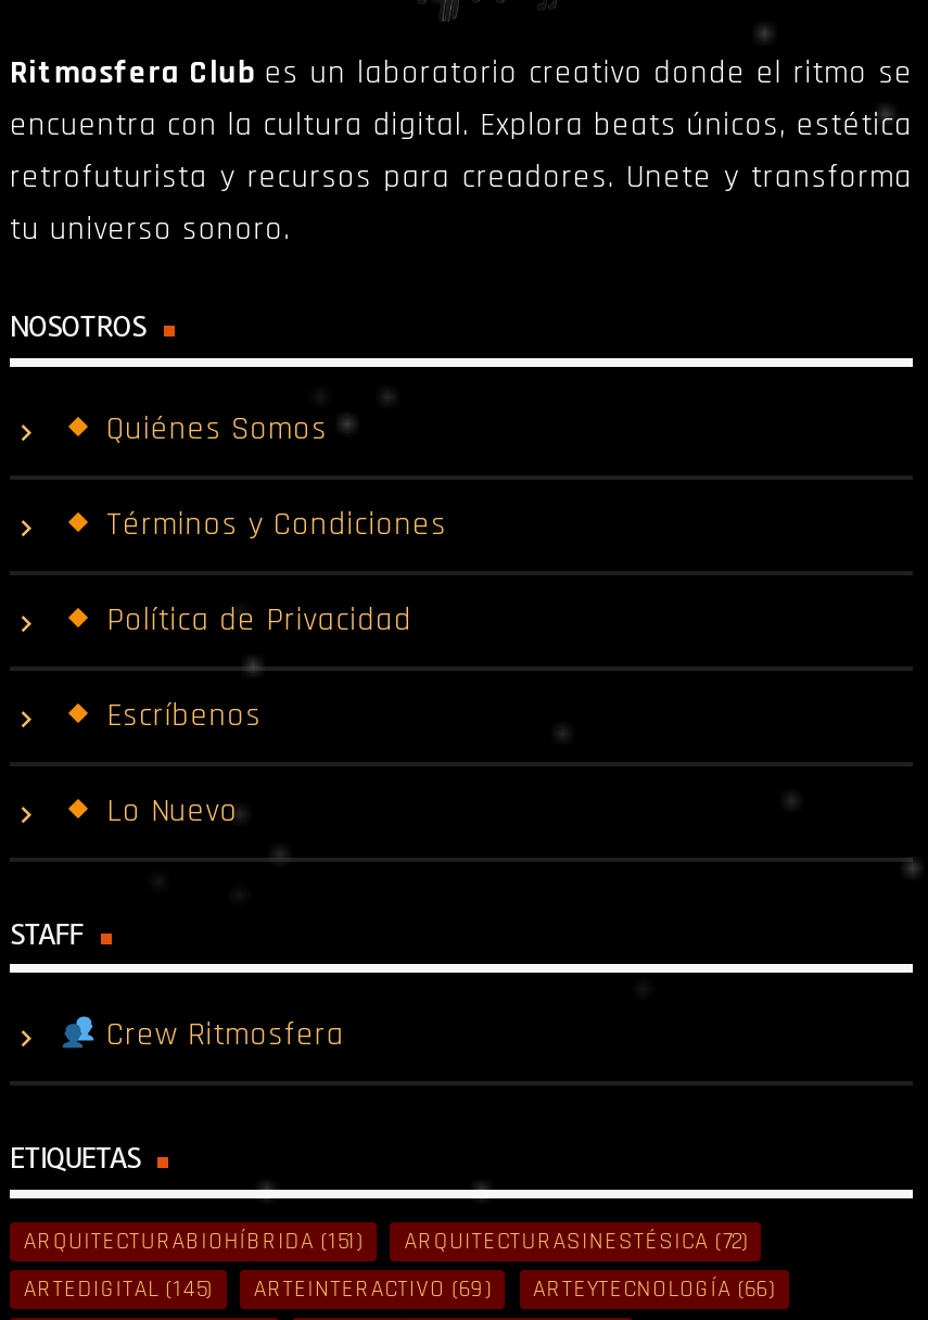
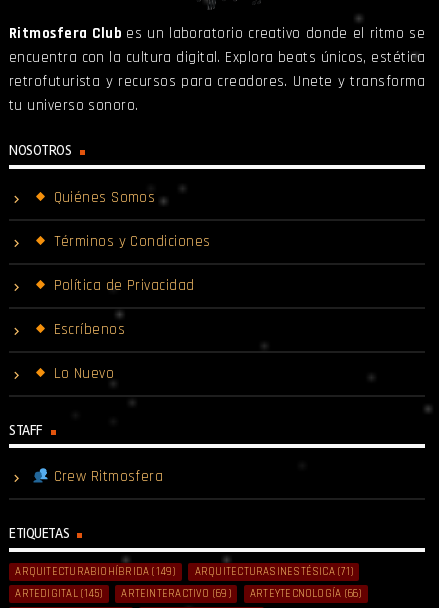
- ARQUITECTURABIOHÍBRIDA (151)
+ ARQUITECTURABIOHÍBRIDA (149)

- ARQUITECTURASINESTÉSICA (72)
+ ARQUITECTURASINESTÉSICA (71)
